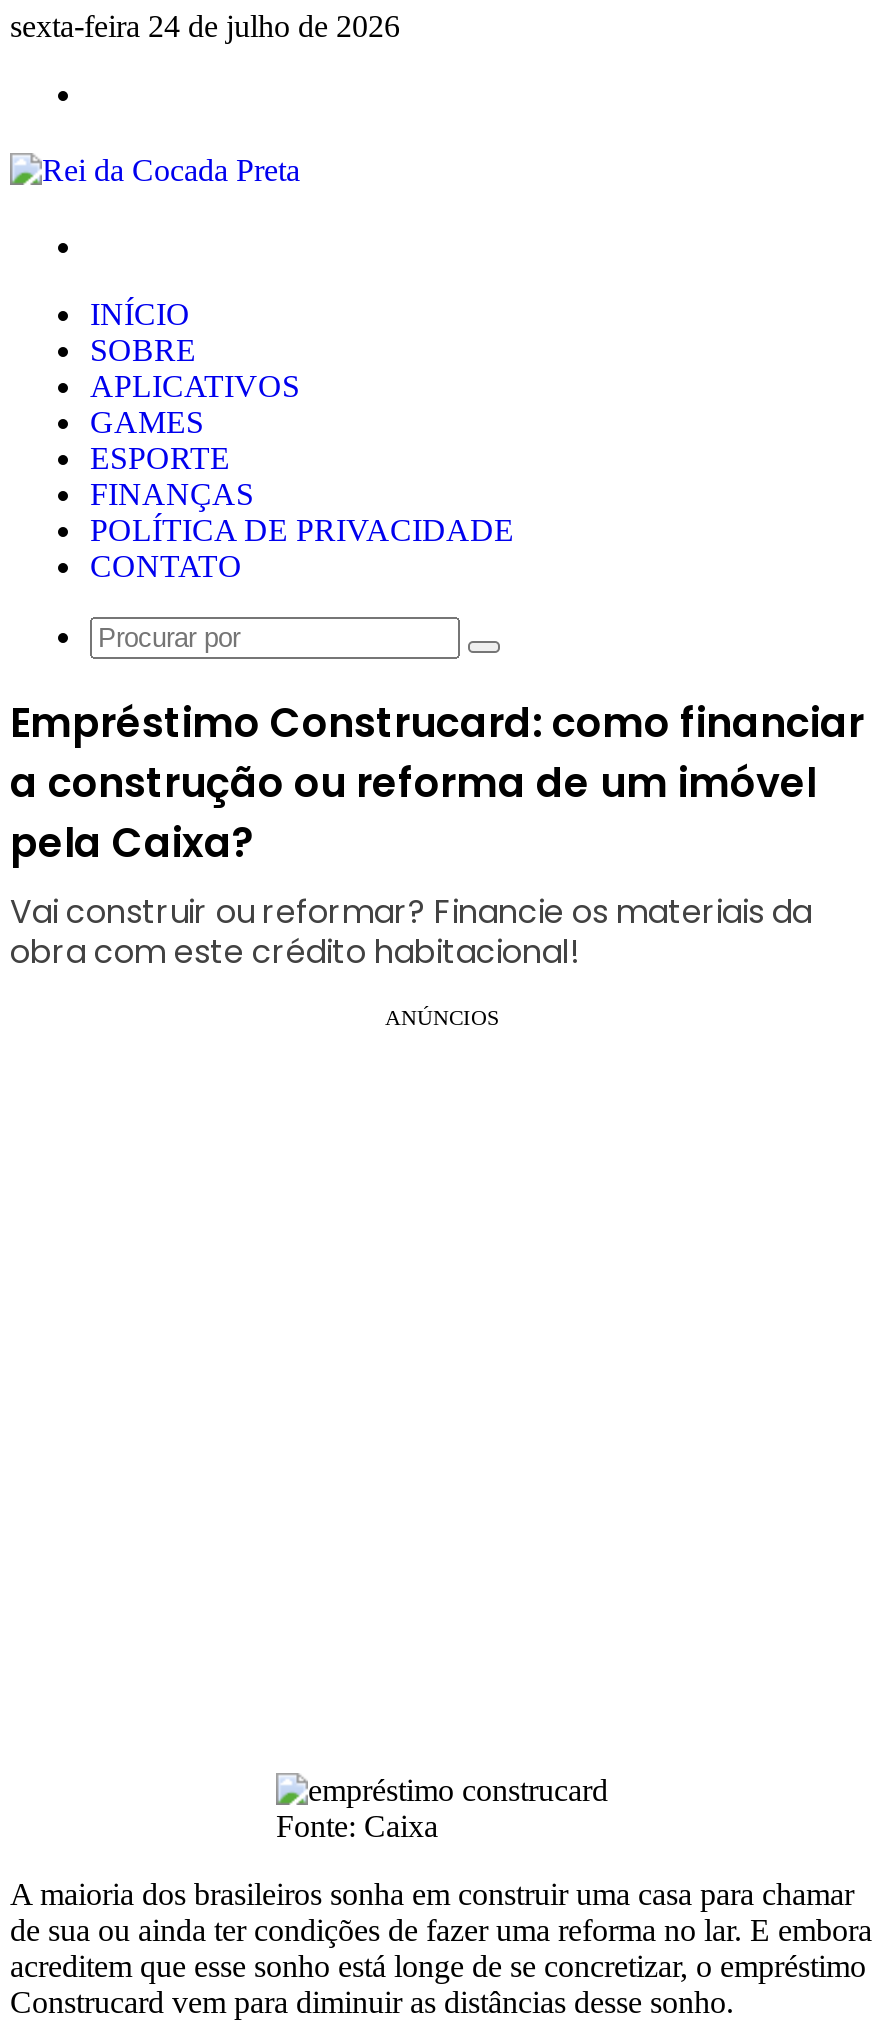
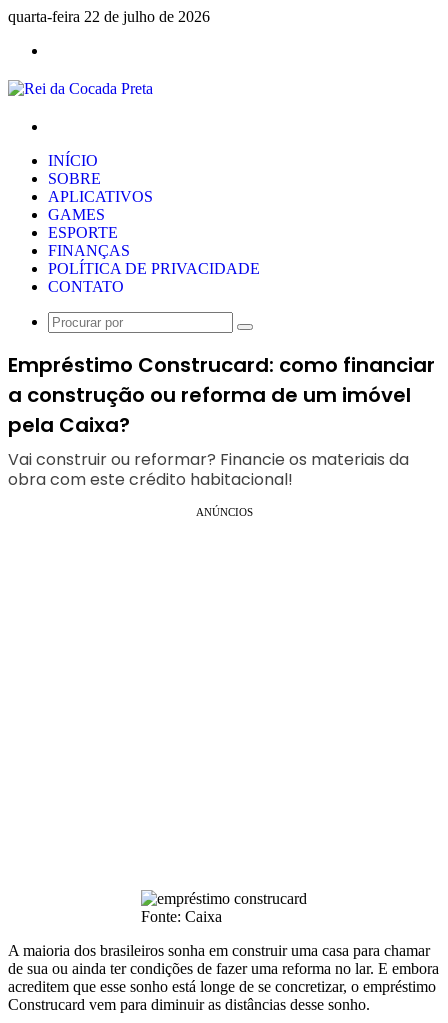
- sexta-feira 24 de julho de 2026
+ quarta-feira 22 de julho de 2026
